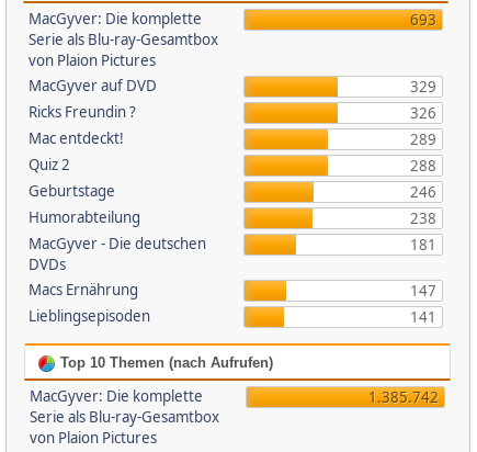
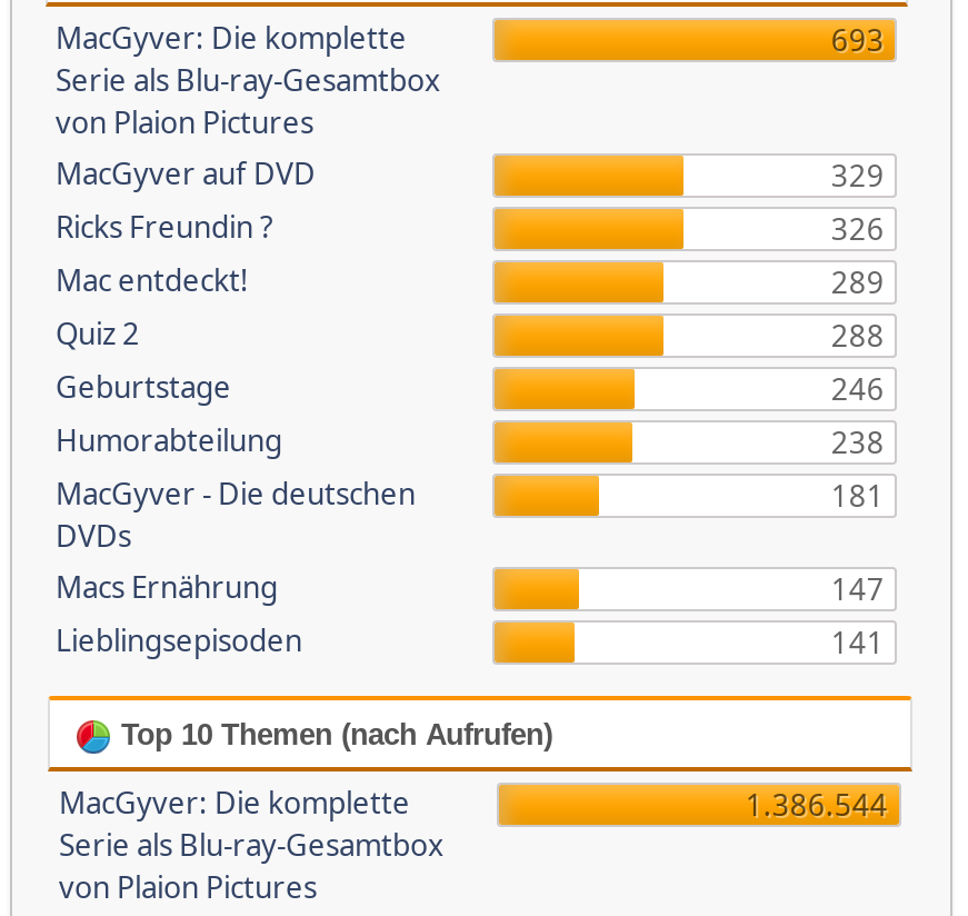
- 1.385.742
+ 1.386.544
